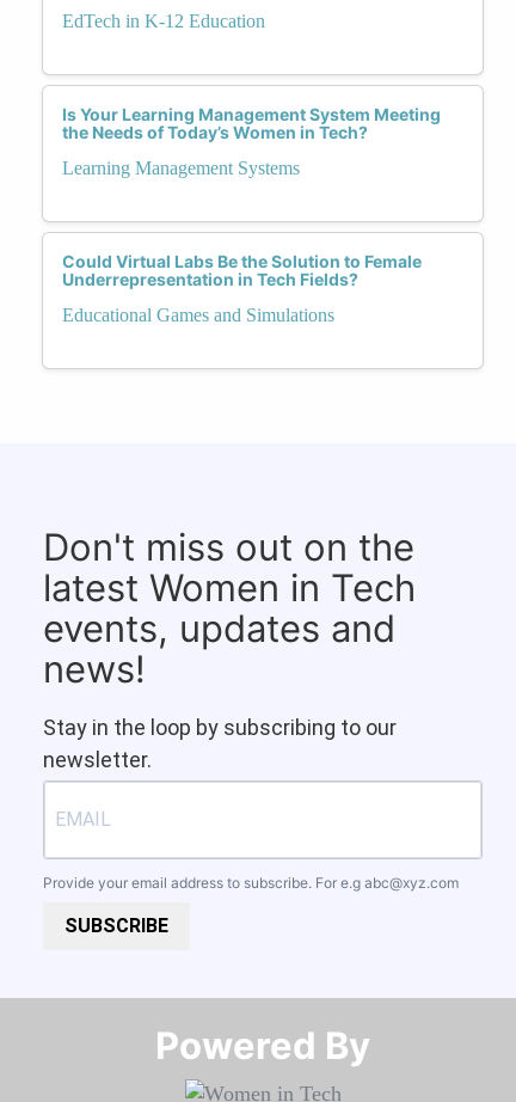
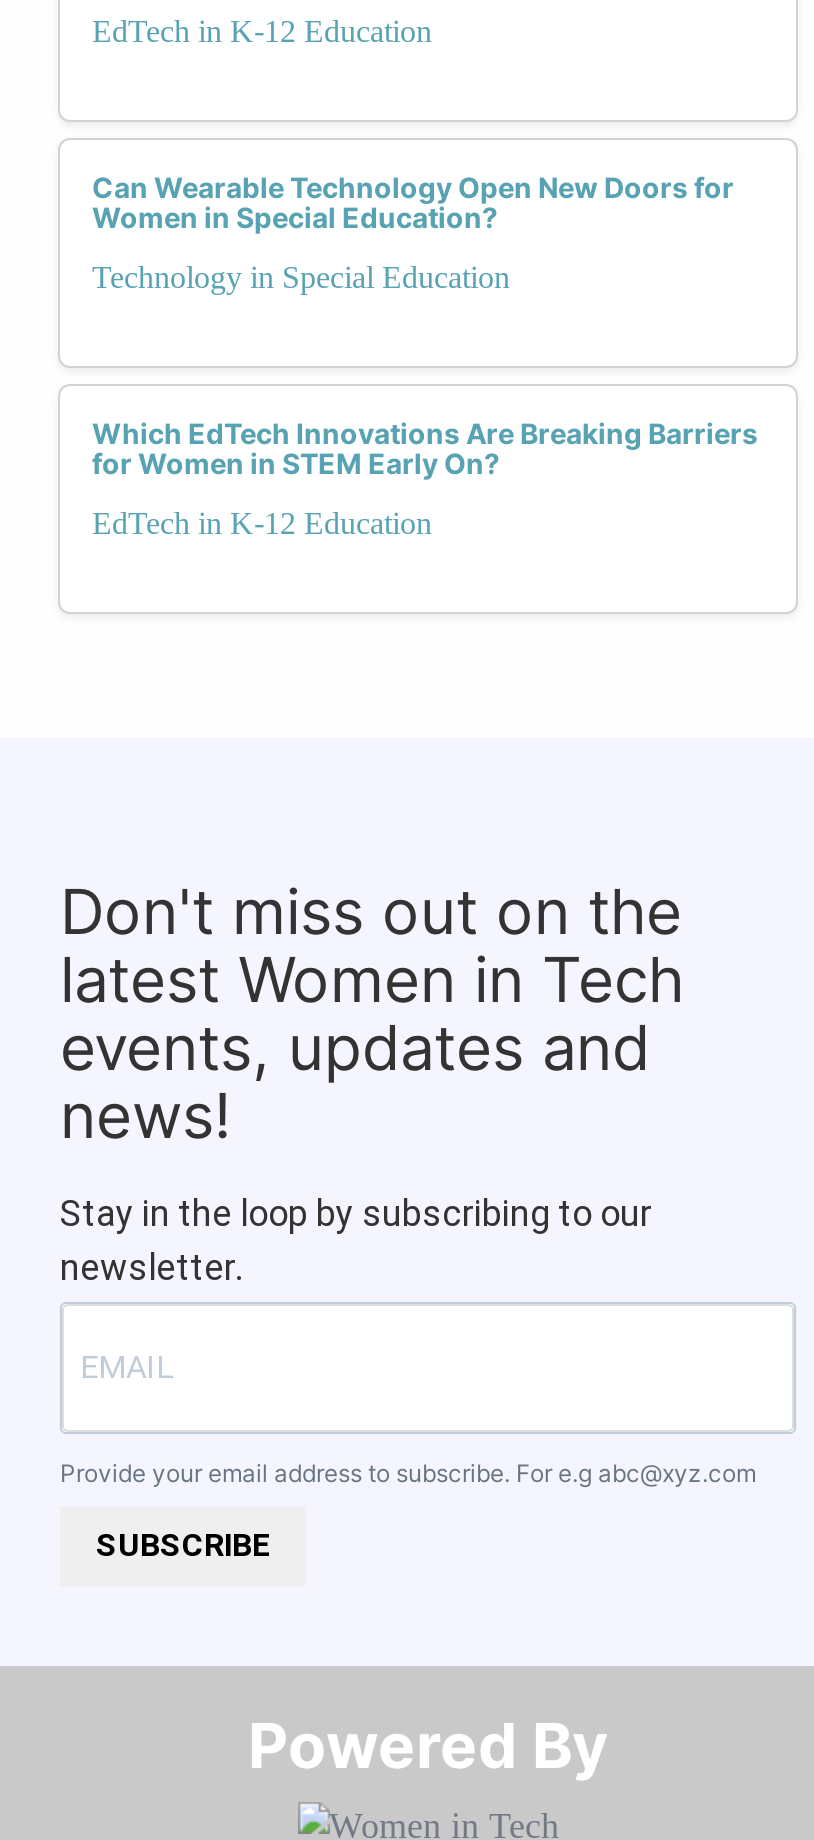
- Is Your Learning Management System Meeting
- the Needs of Today’s Women in Tech?
+ Can Wearable Technology Open New Doors for
+ Women in Special Education?

- Learning Management Systems
+ Technology in Special Education

- Could Virtual Labs Be the Solution to Female
- Underrepresentation in Tech Fields?
+ Which EdTech Innovations Are Breaking Barriers
+ for Women in STEM Early On?

- Educational Games and Simulations
+ EdTech in K-12 Education
